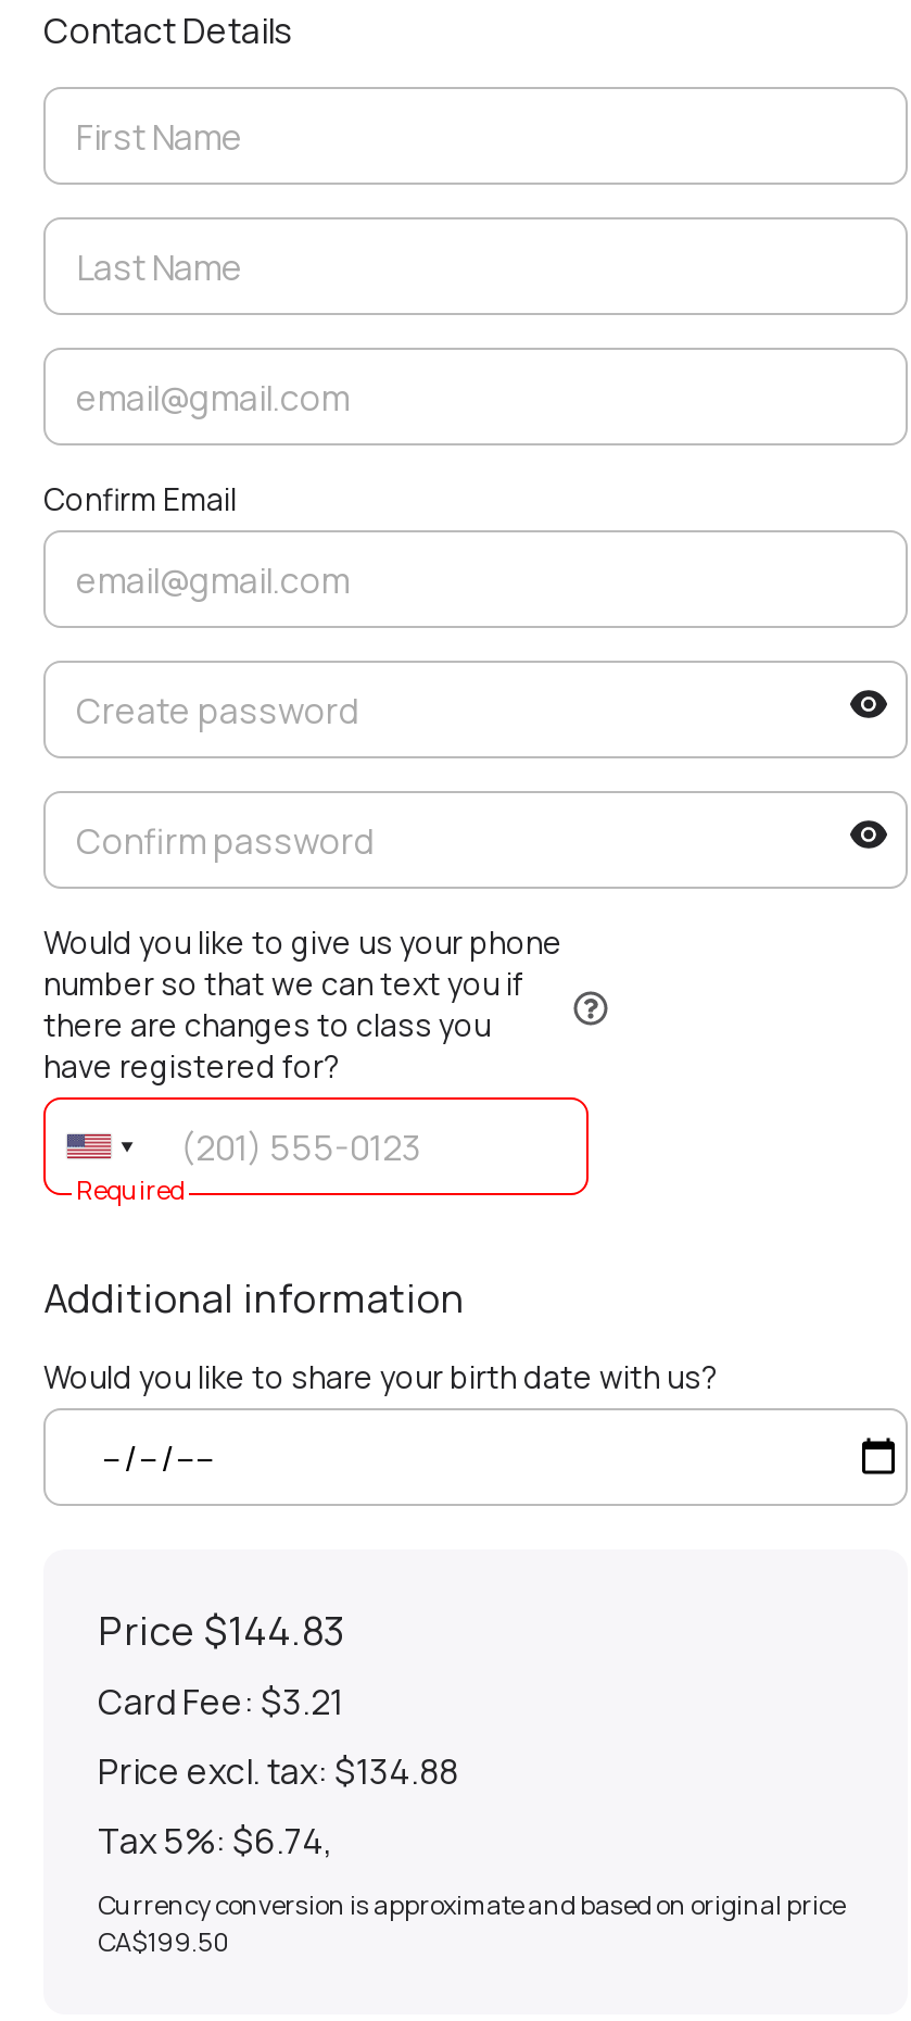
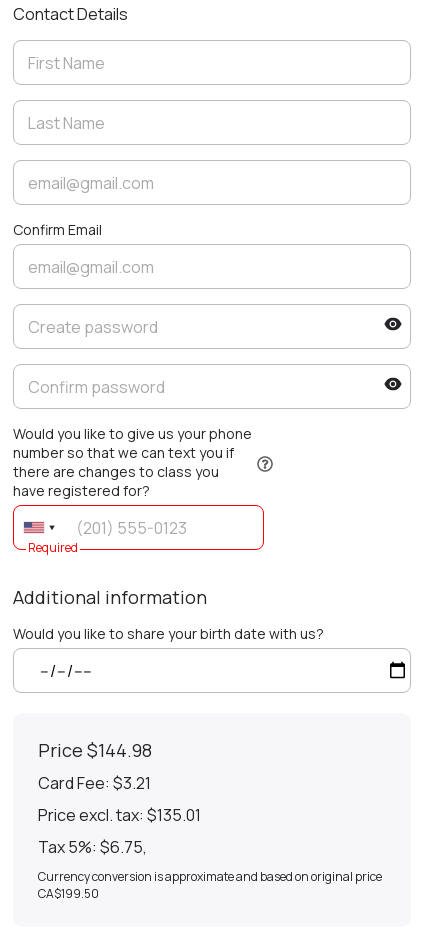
- Price $144.83
+ Price $144.98

- Price excl. tax: $134.88
+ Price excl. tax: $135.01

- Tax 5%: $6.74,
+ Tax 5%: $6.75,
